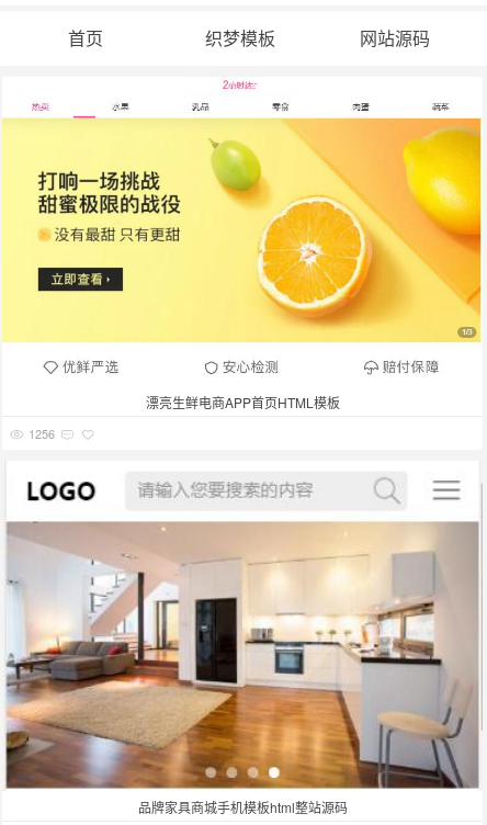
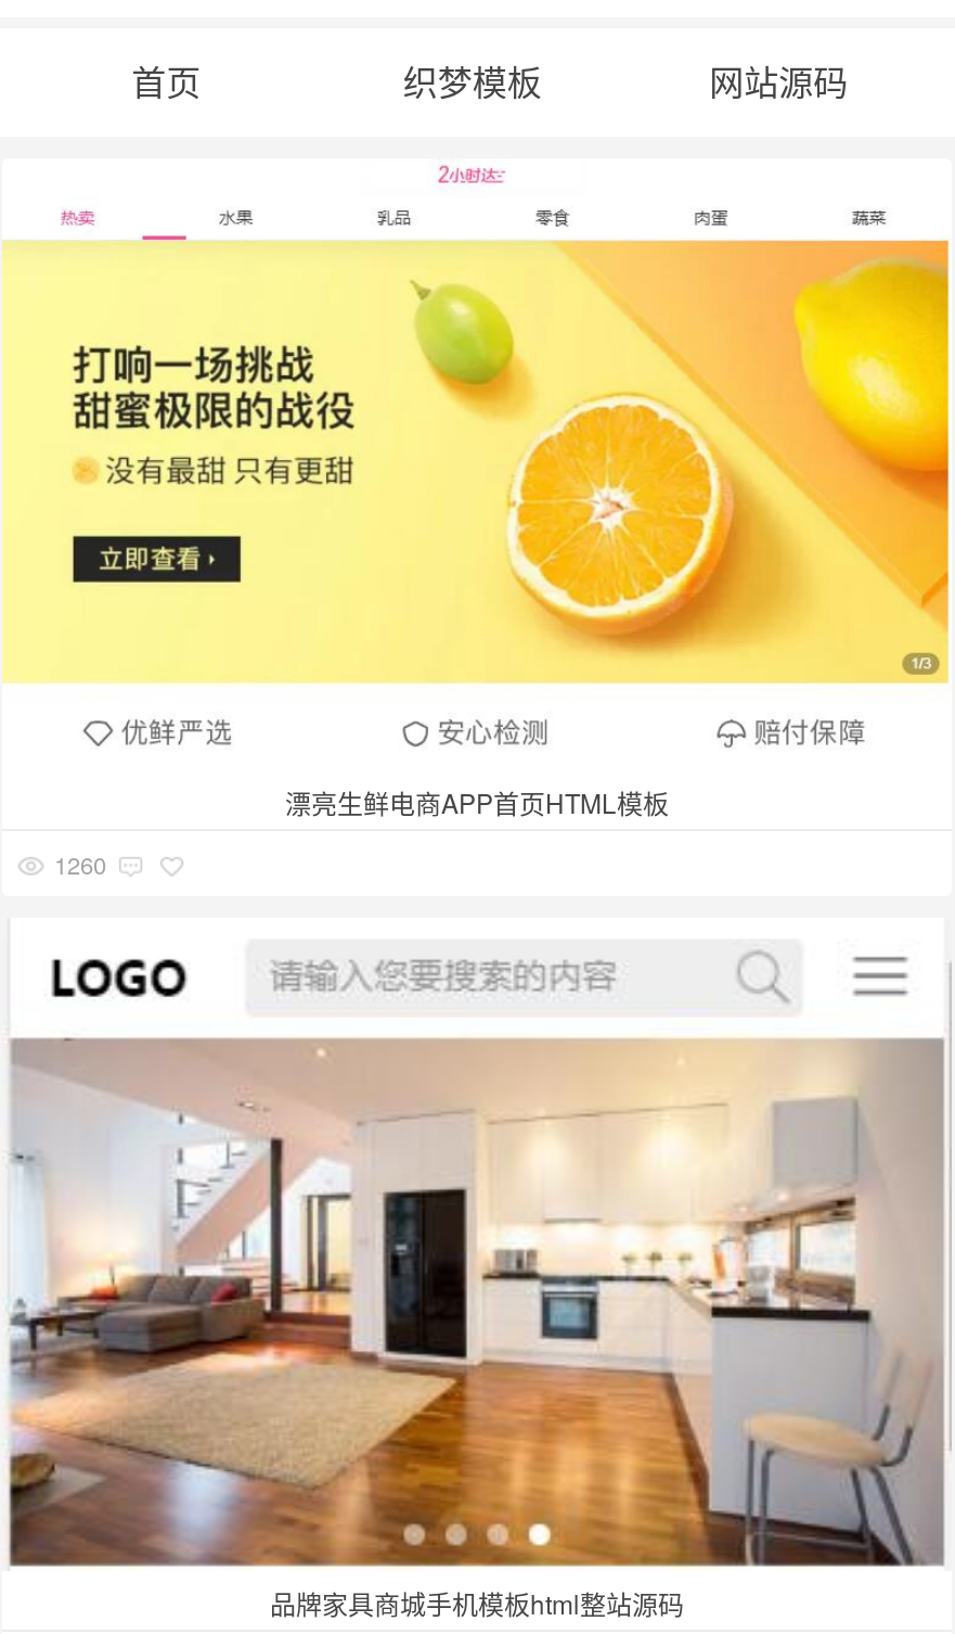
- 1256
+ 1260
